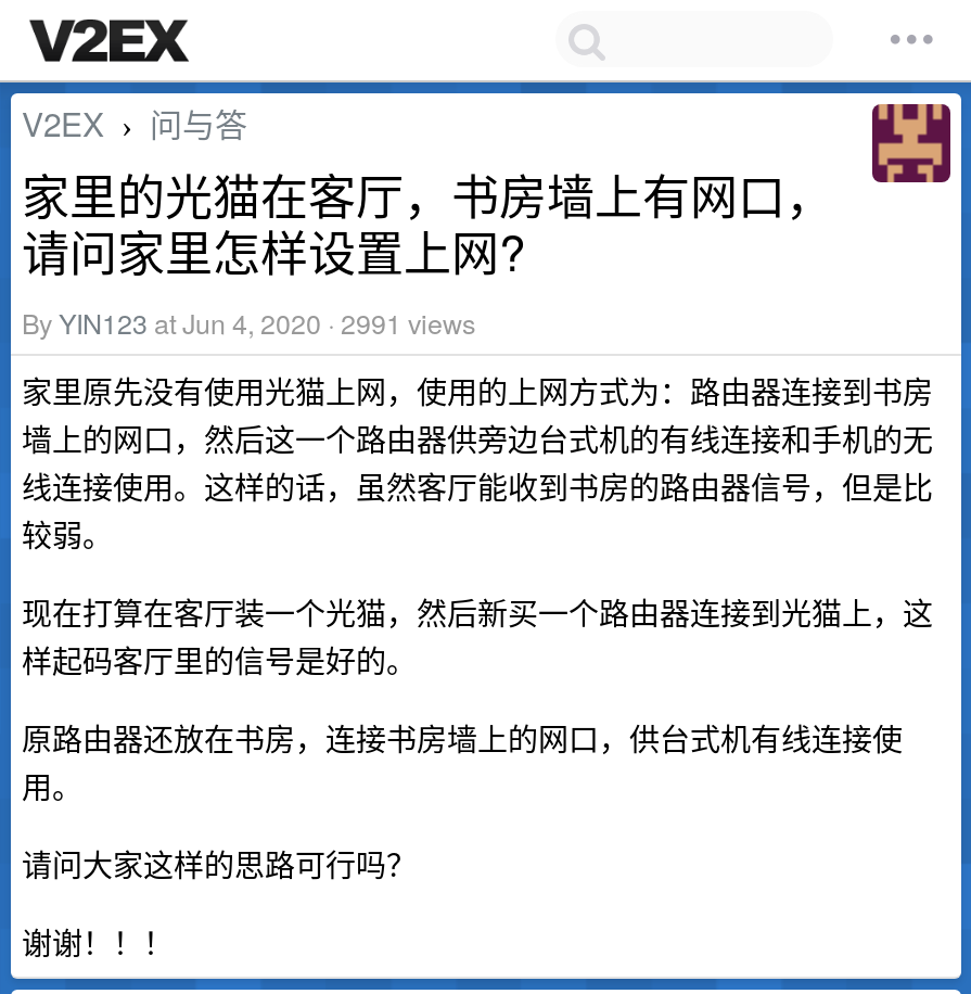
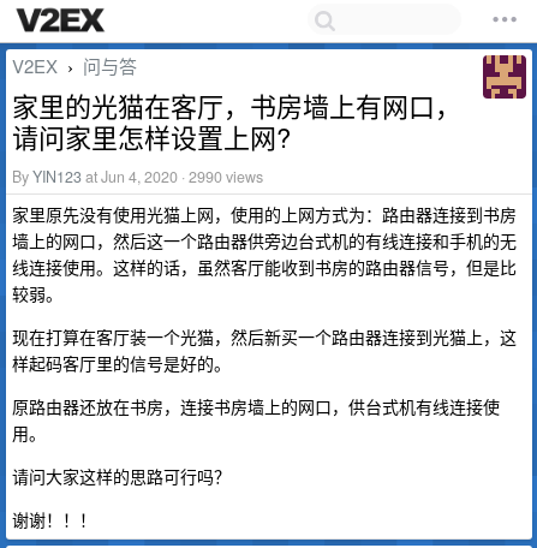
- ByYIN123 at Jun 4, 2020 · 2991 views
+ ByYIN123 at Jun 4, 2020 · 2990 views
